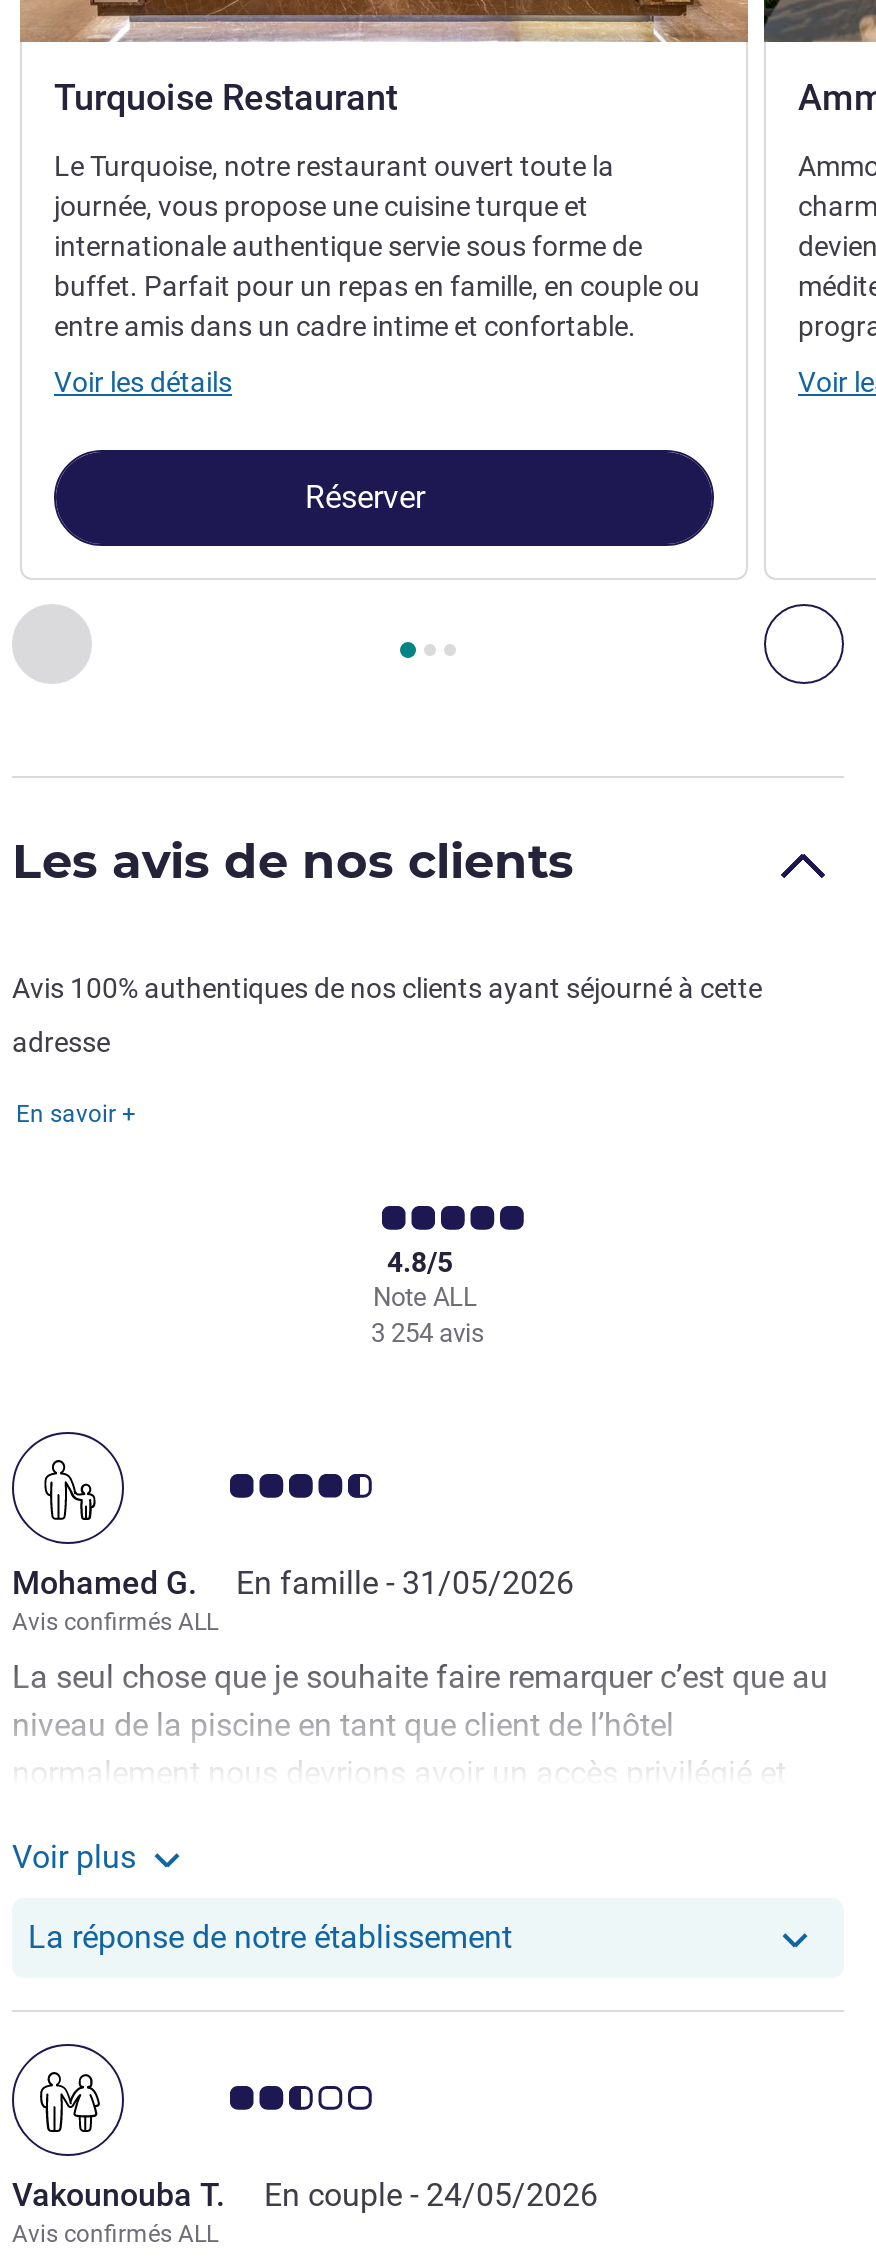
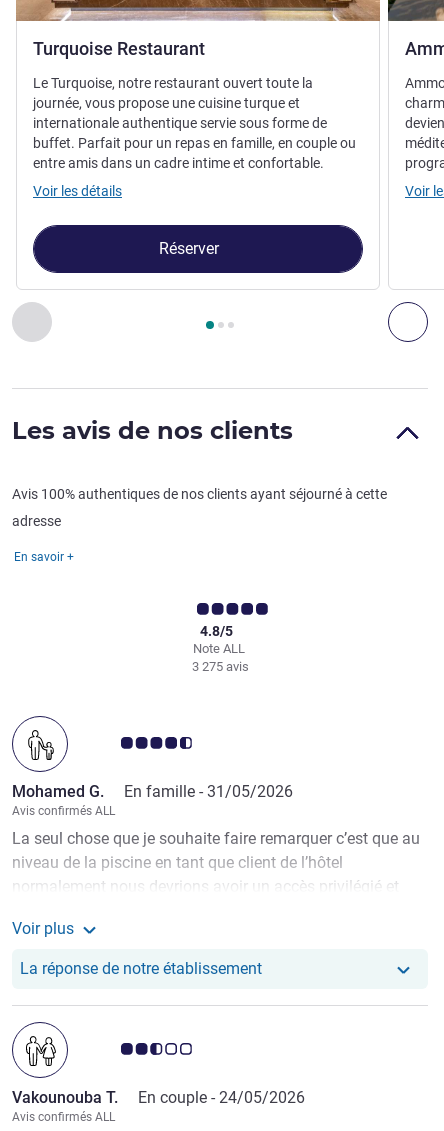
- 3 254 avis
+ 3 275 avis
